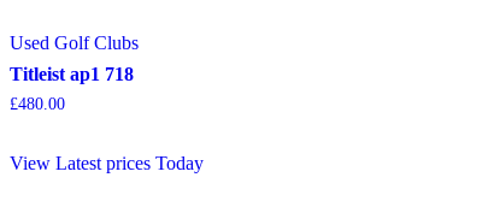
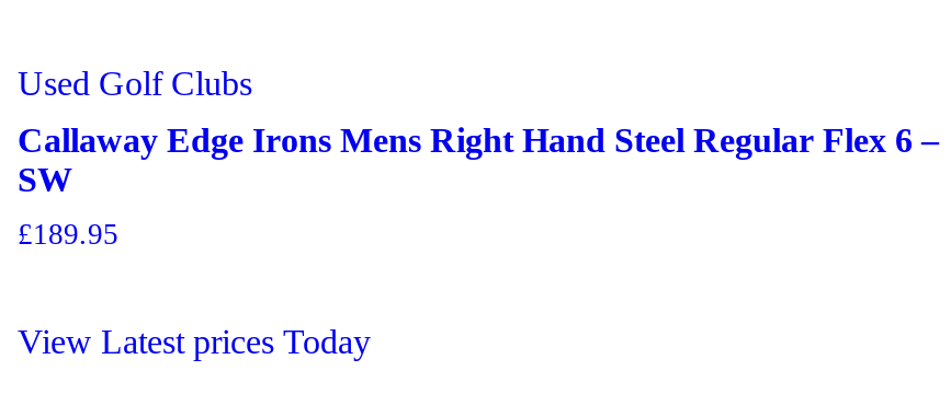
- Titleist ap1 718
+ Callaway Edge Irons Mens Right Hand Steel Regular Flex 6 –
+ SW

- £480.00
+ £189.95
